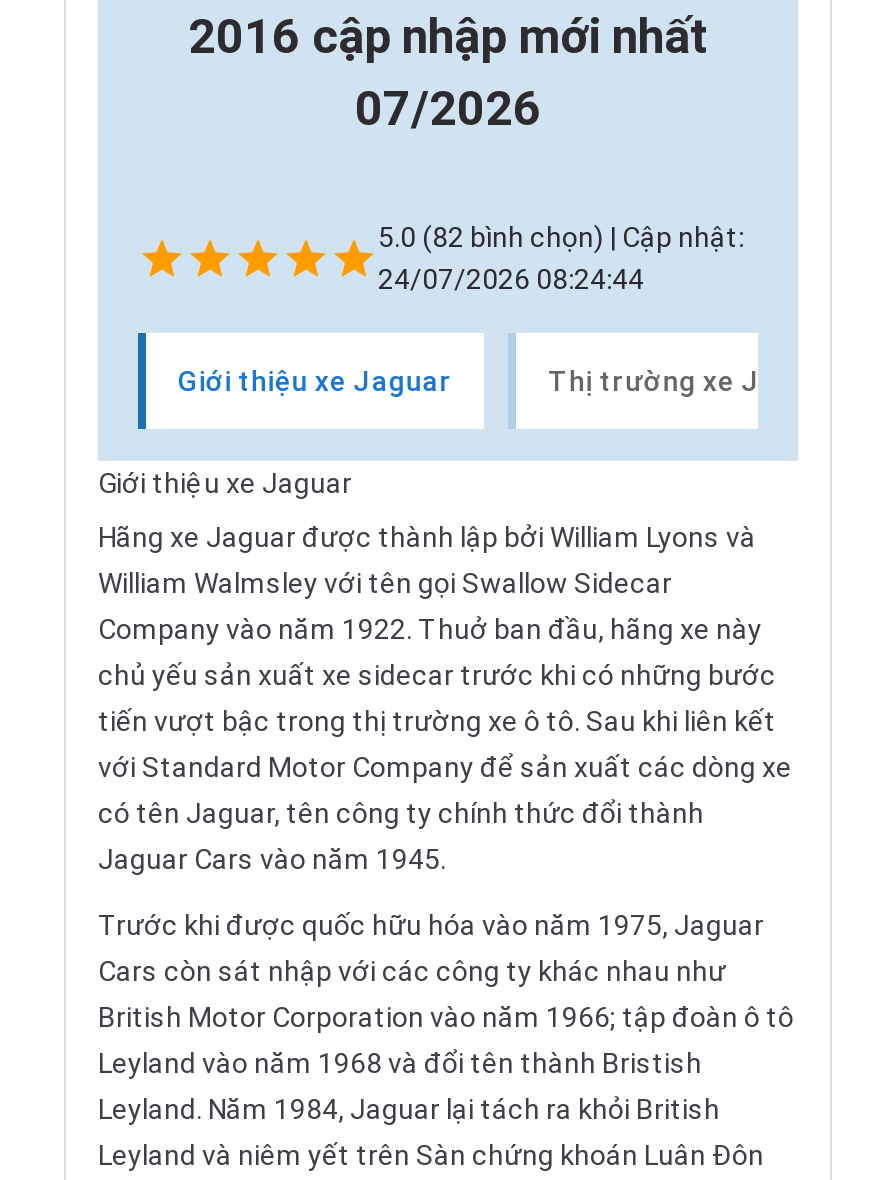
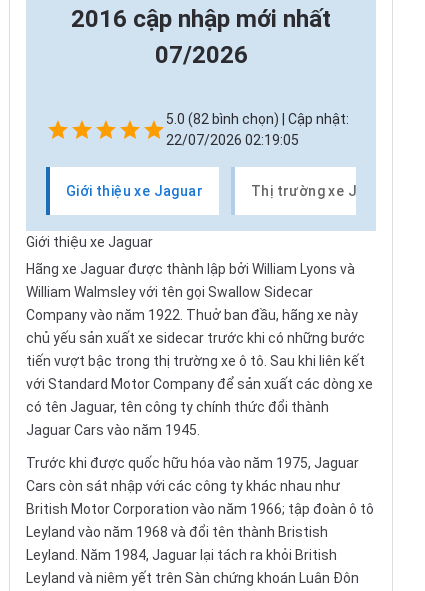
- 24/07/2026 08:24:44
+ 22/07/2026 02:19:05
